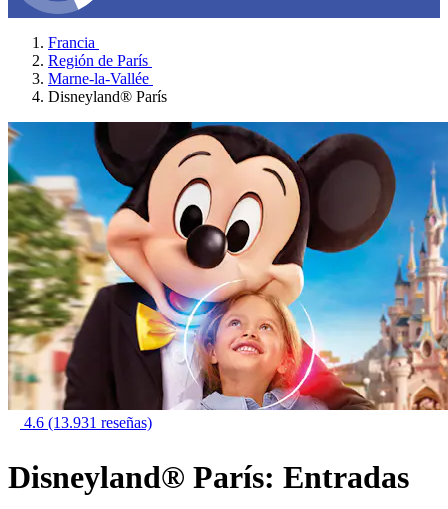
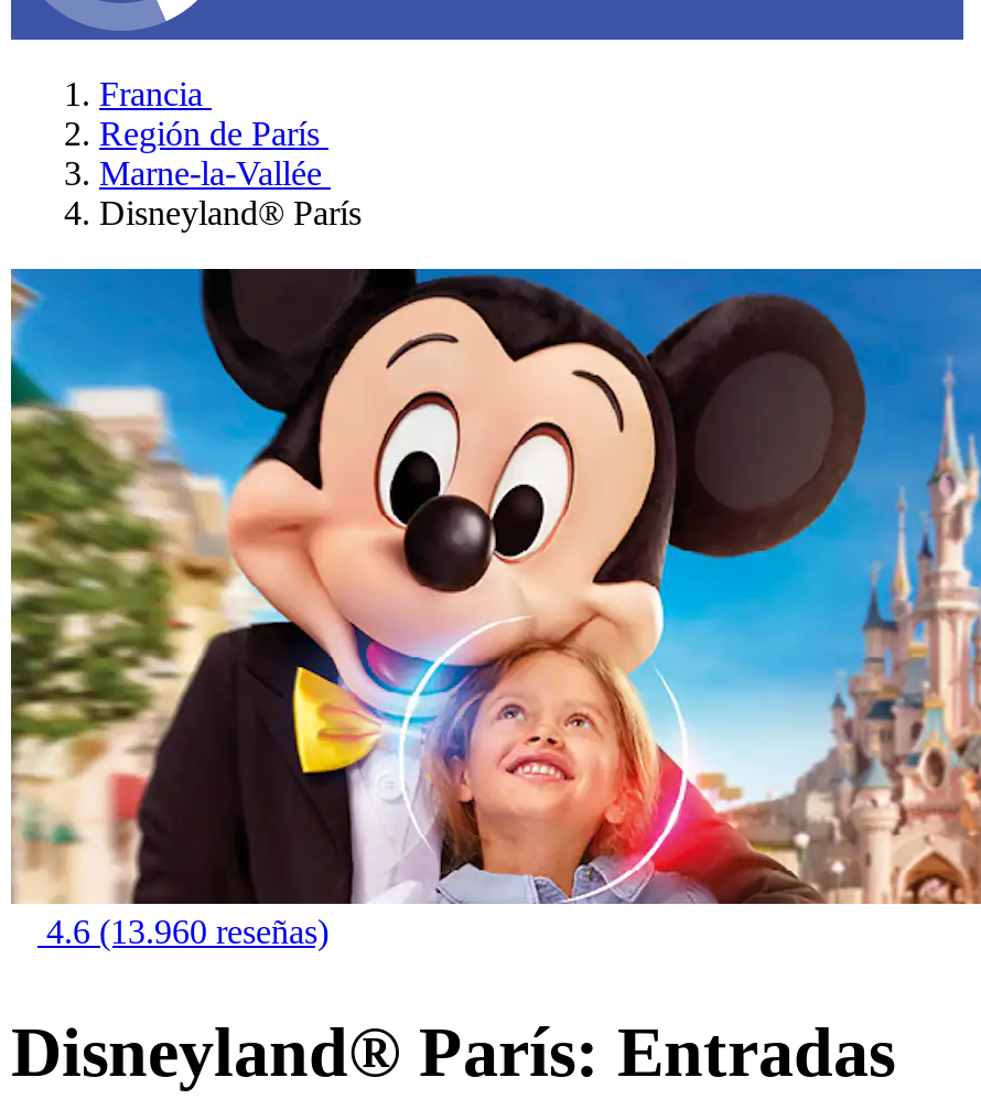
- 4.6 (13.931 reseñas)
+ 4.6 (13.960 reseñas)
